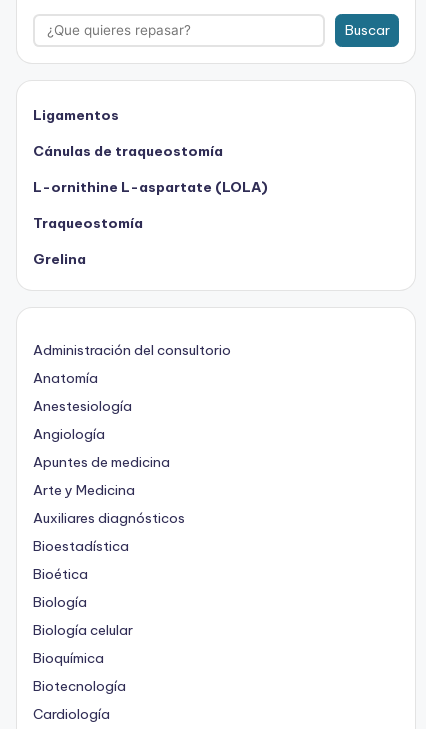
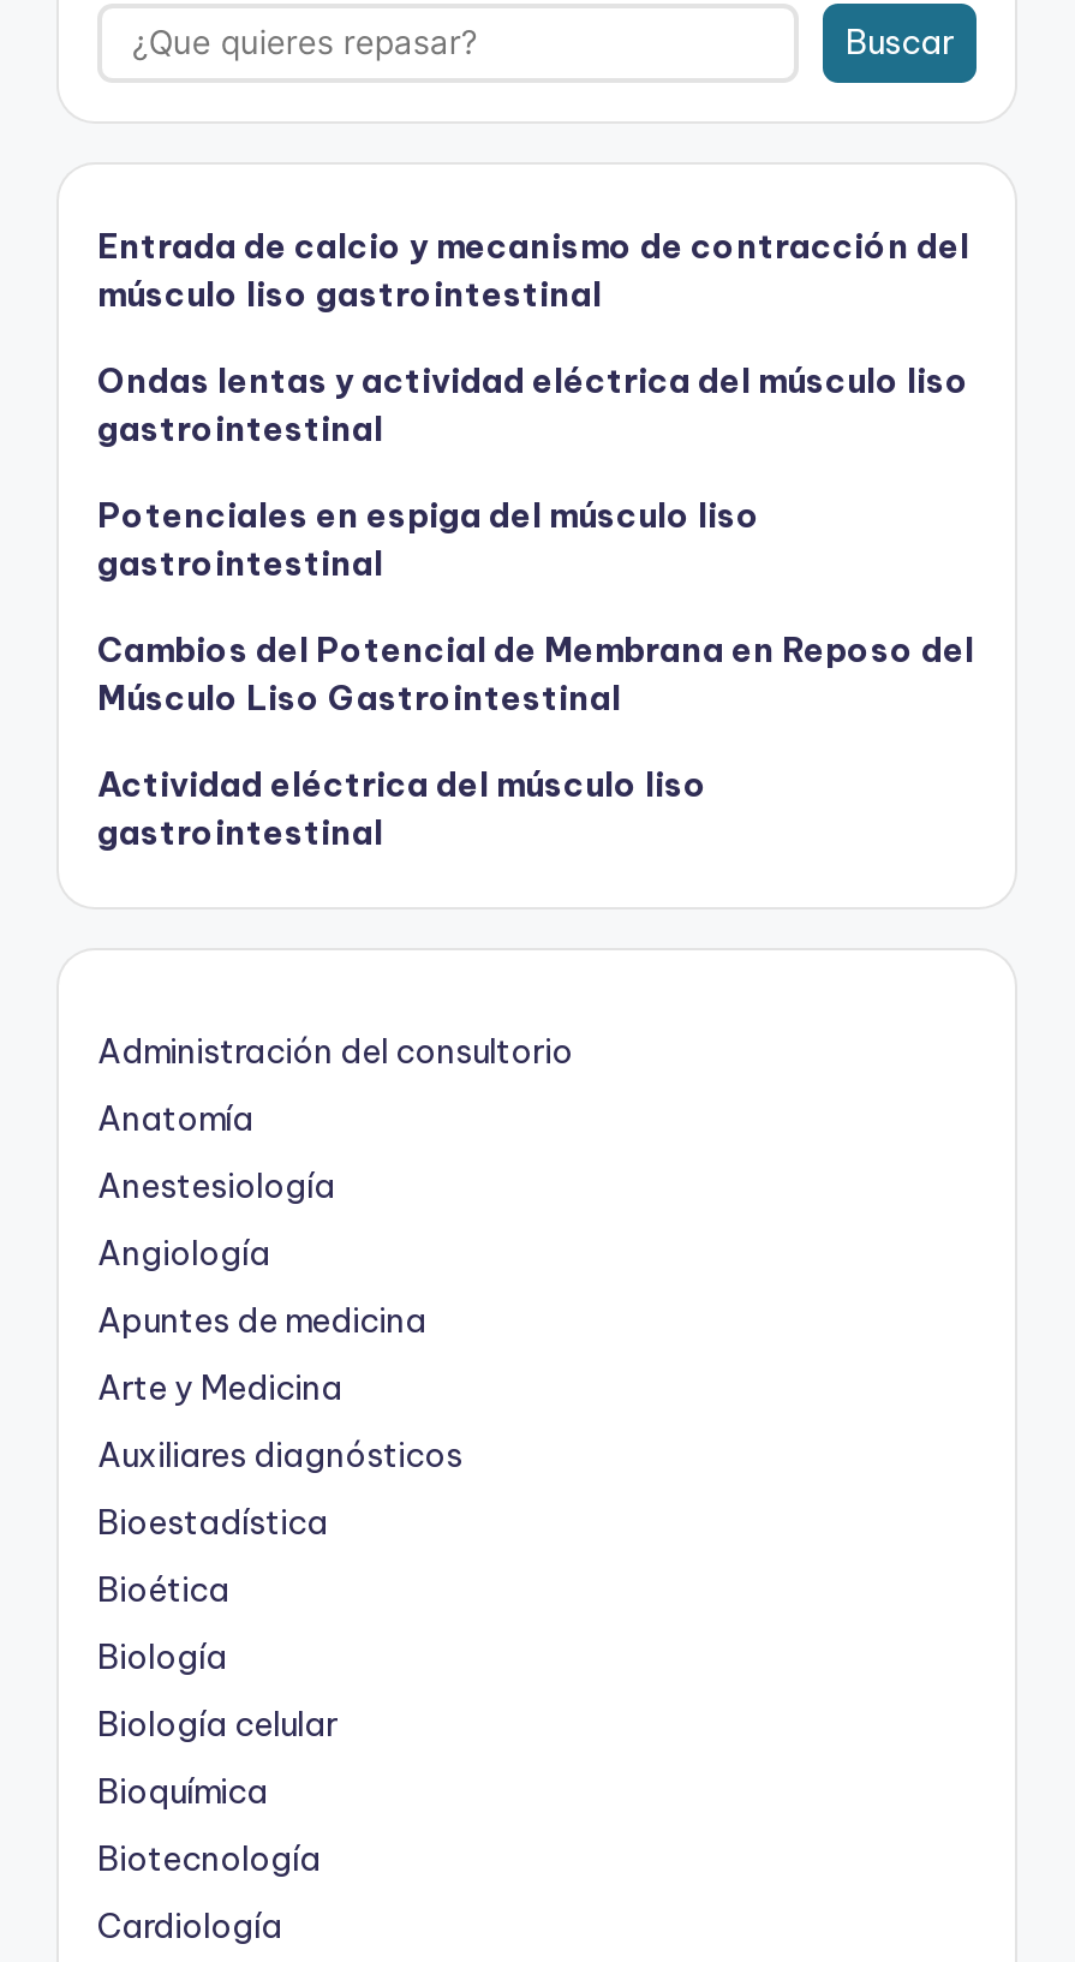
- Ligamentos
+ Entrada de calcio y mecanismo de contracción del
+ músculo liso gastrointestinal

- Cánulas de traqueostomía
+ Ondas lentas y actividad eléctrica del músculo liso
+ gastrointestinal

- L-ornithine L-aspartate (LOLA)
+ Potenciales en espiga del músculo liso
+ gastrointestinal

- Traqueostomía
+ Cambios del Potencial de Membrana en Reposo del
+ Músculo Liso Gastrointestinal

- Grelina
+ Actividad eléctrica del músculo liso
+ gastrointestinal
